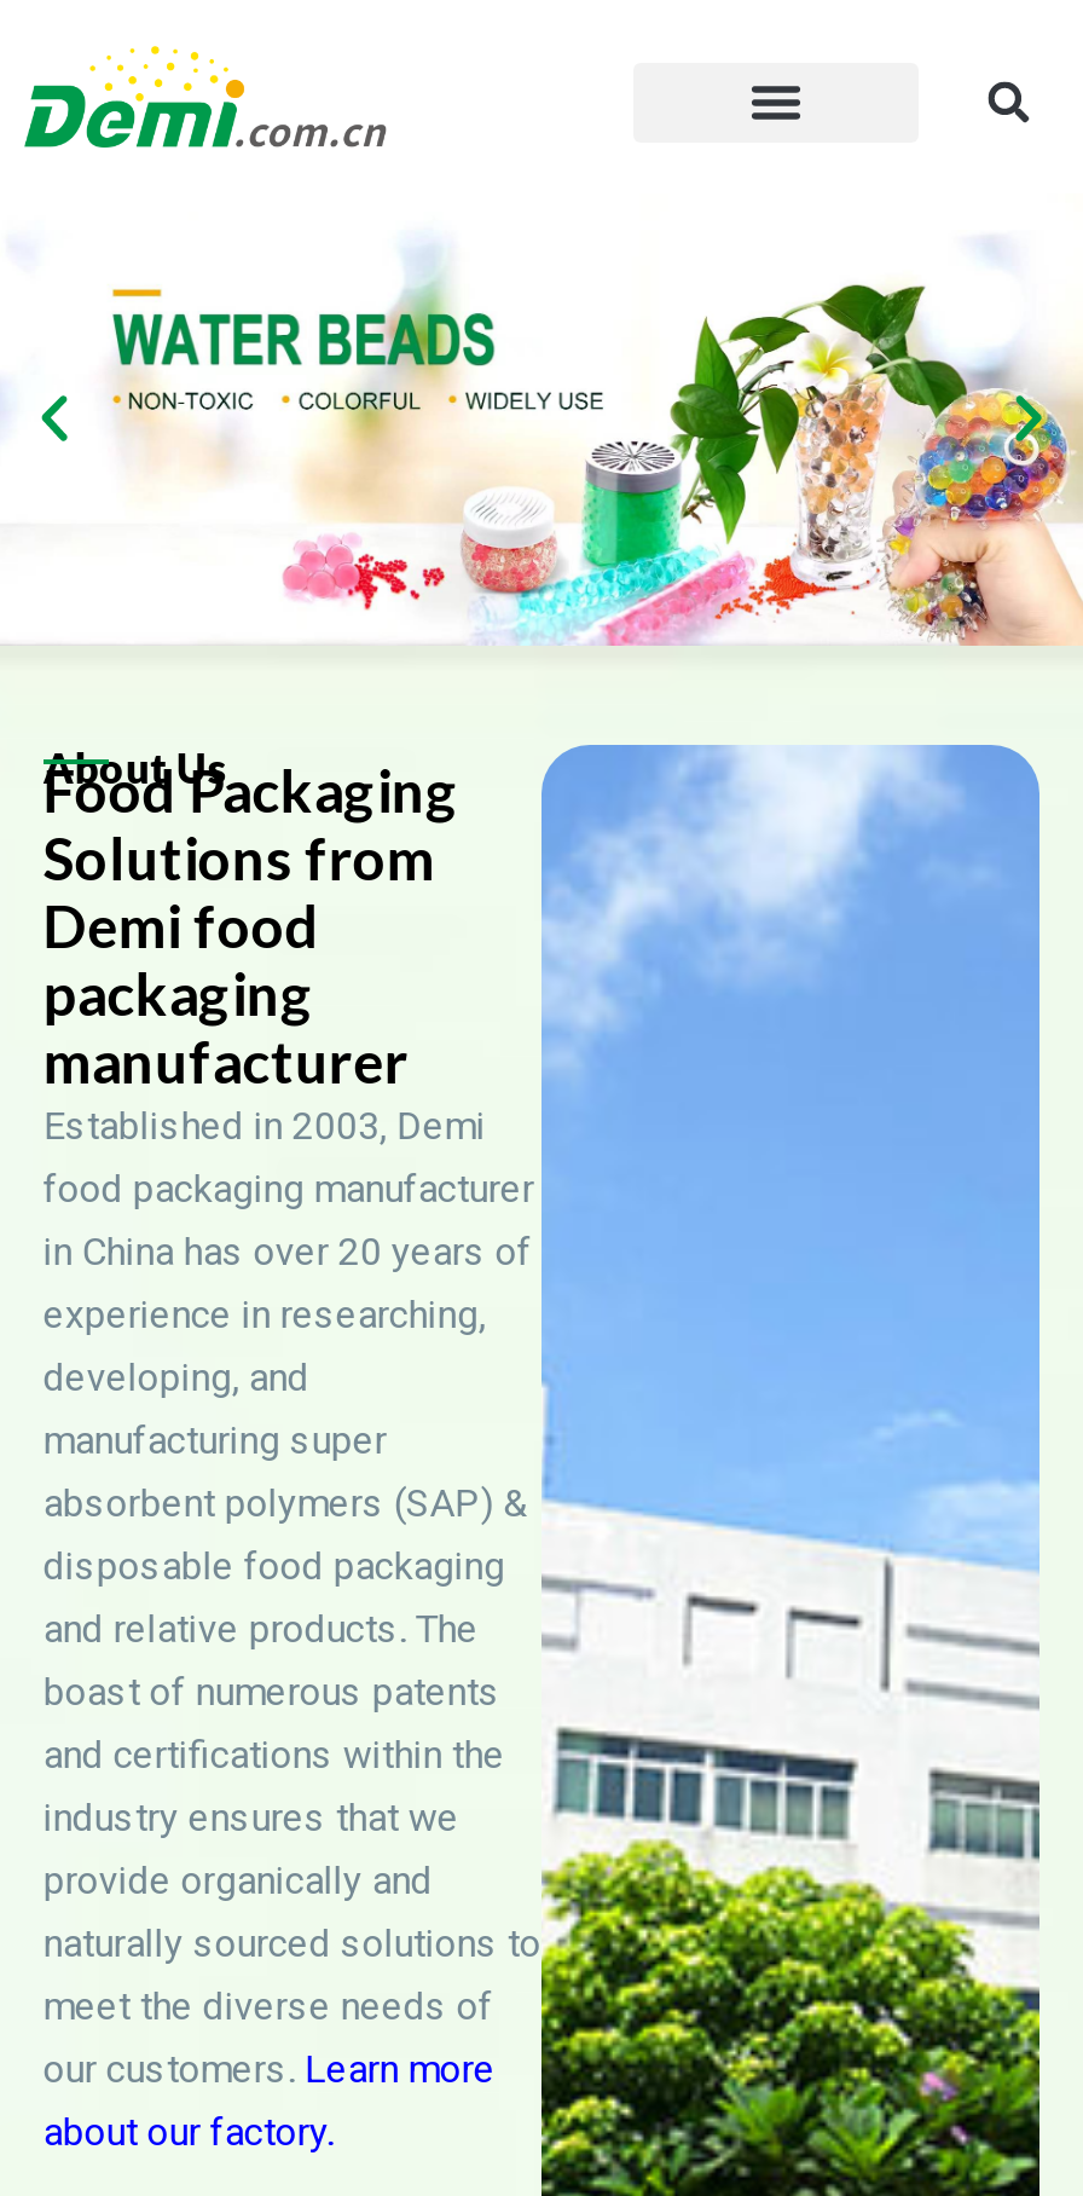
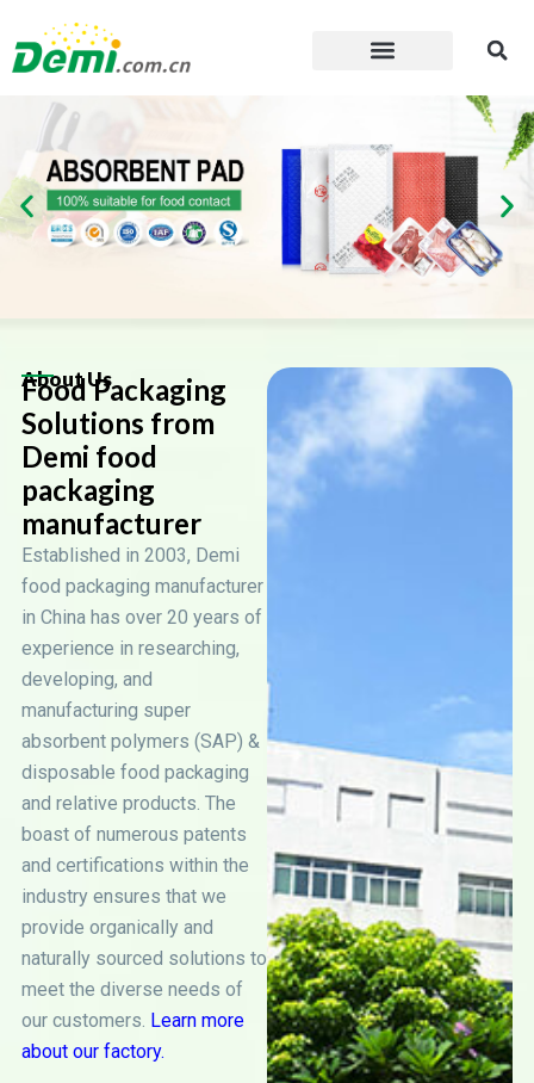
- [image]
+ [image]
